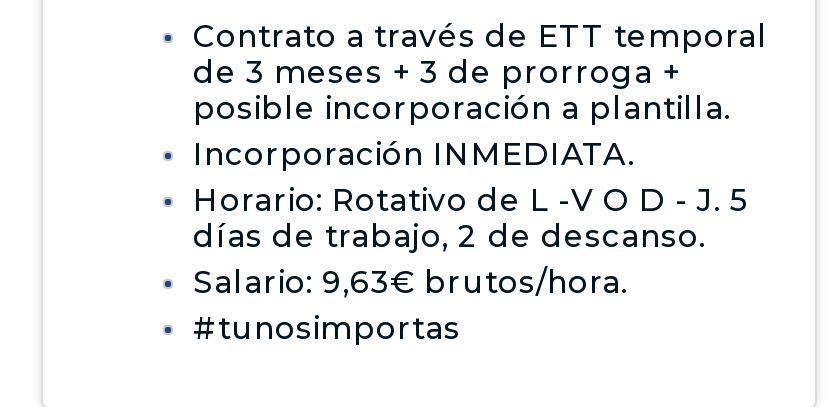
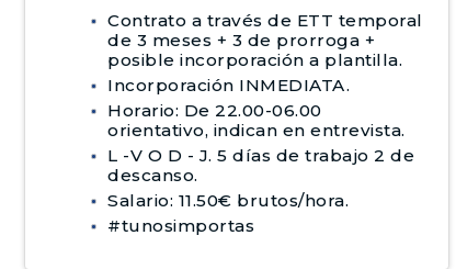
- Horario: Rotativo de L -V O D - J. 5
- días de trabajo, 2 de descanso.
- Salario: 9,63€ brutos/hora.
+ Horario: De 22.00-06.00
+ orientativo, indican en entrevista.
+ L -V O D - J. 5 días de trabajo 2 de
+ descanso.
+ Salario: 11.50€ brutos/hora.
